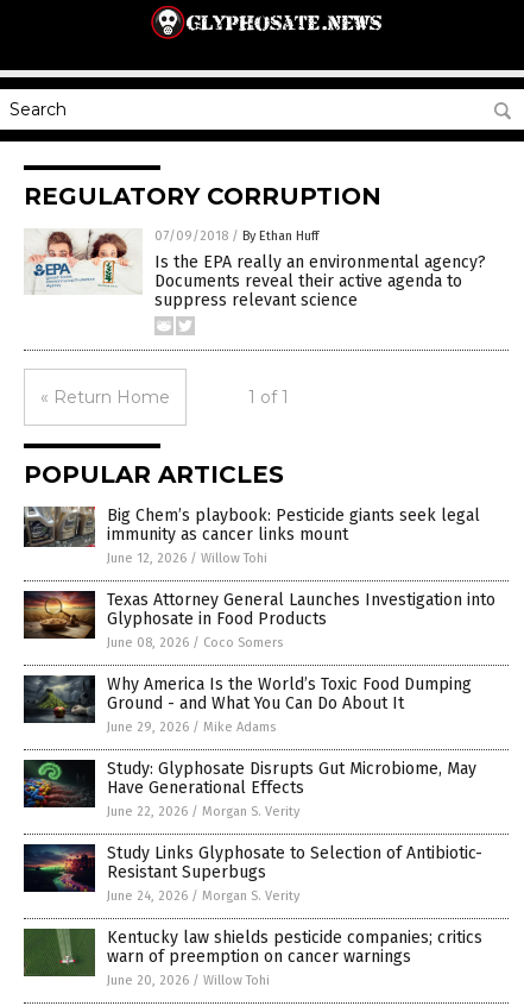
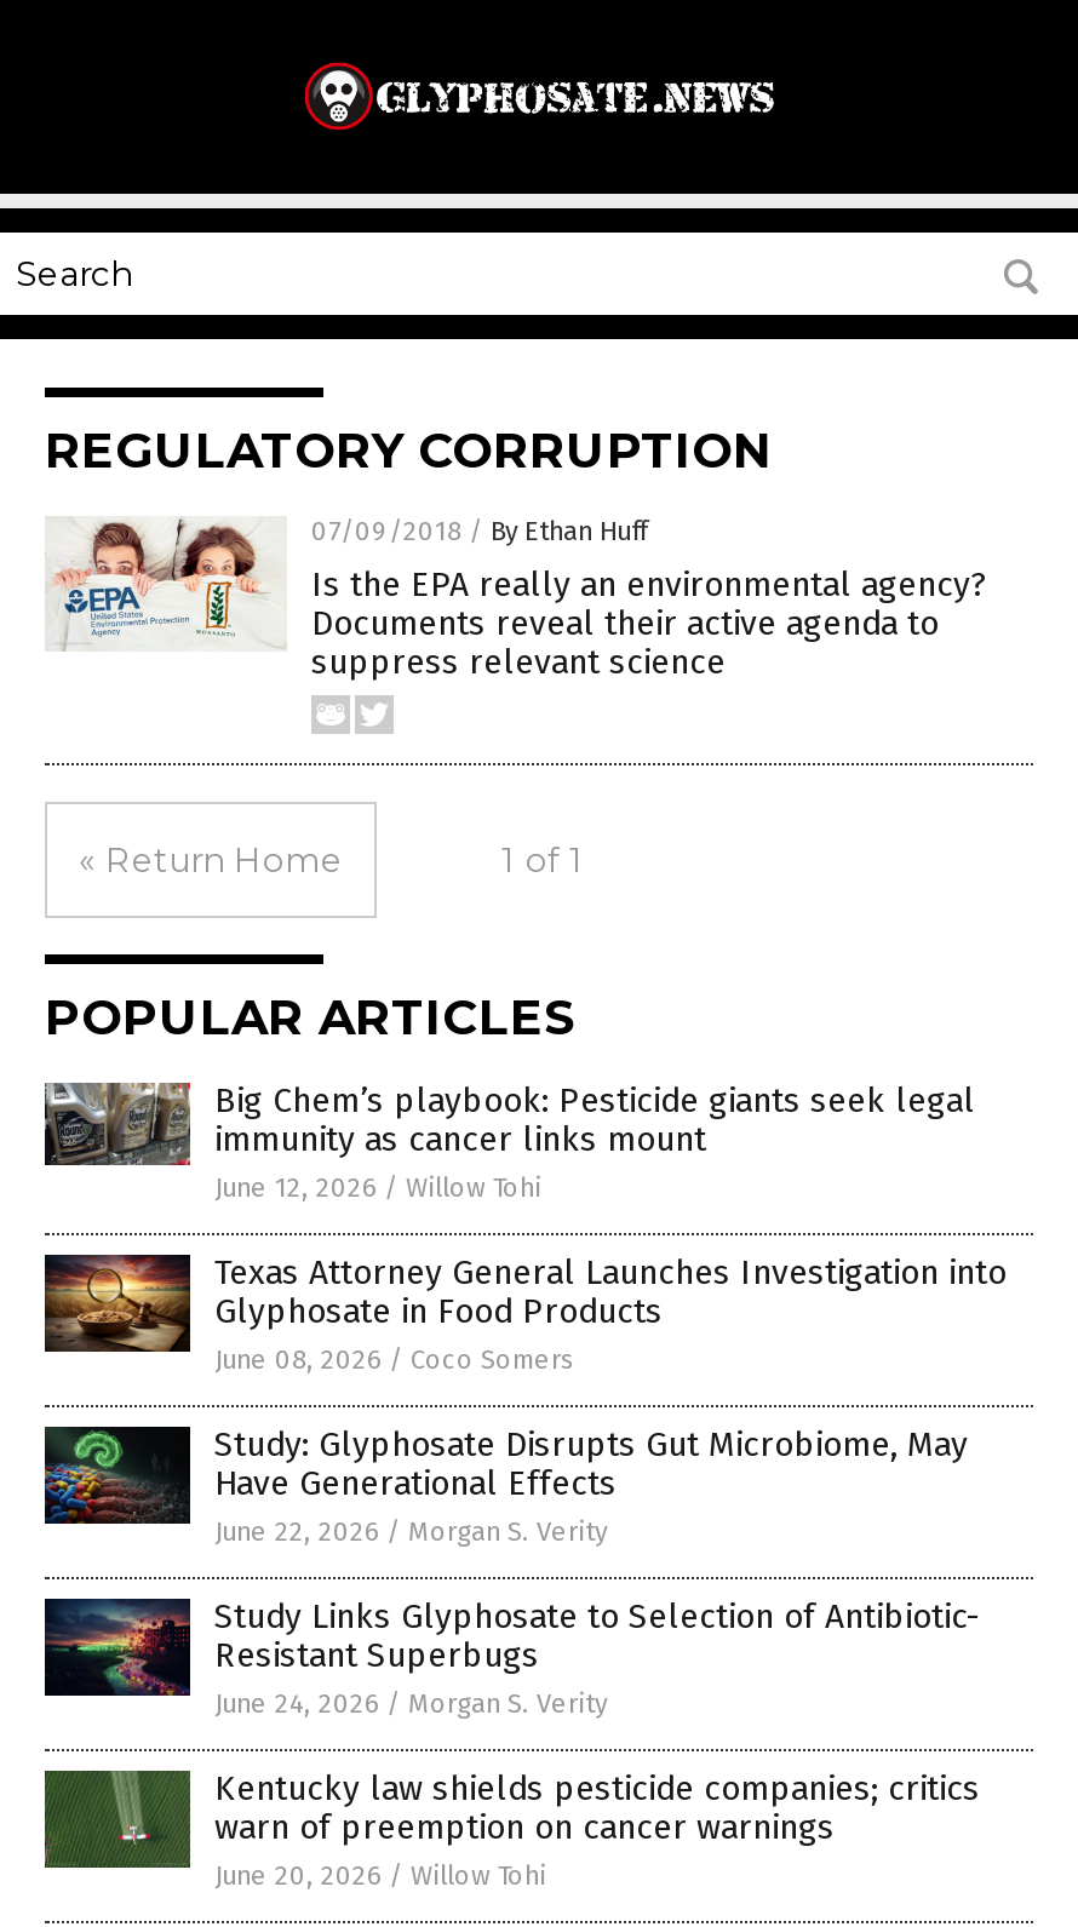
- [image]
- Why America Is the World’s Toxic Food Dumping
- Ground - and What You Can Do About It
- June 29, 2026 / Mike Adams
